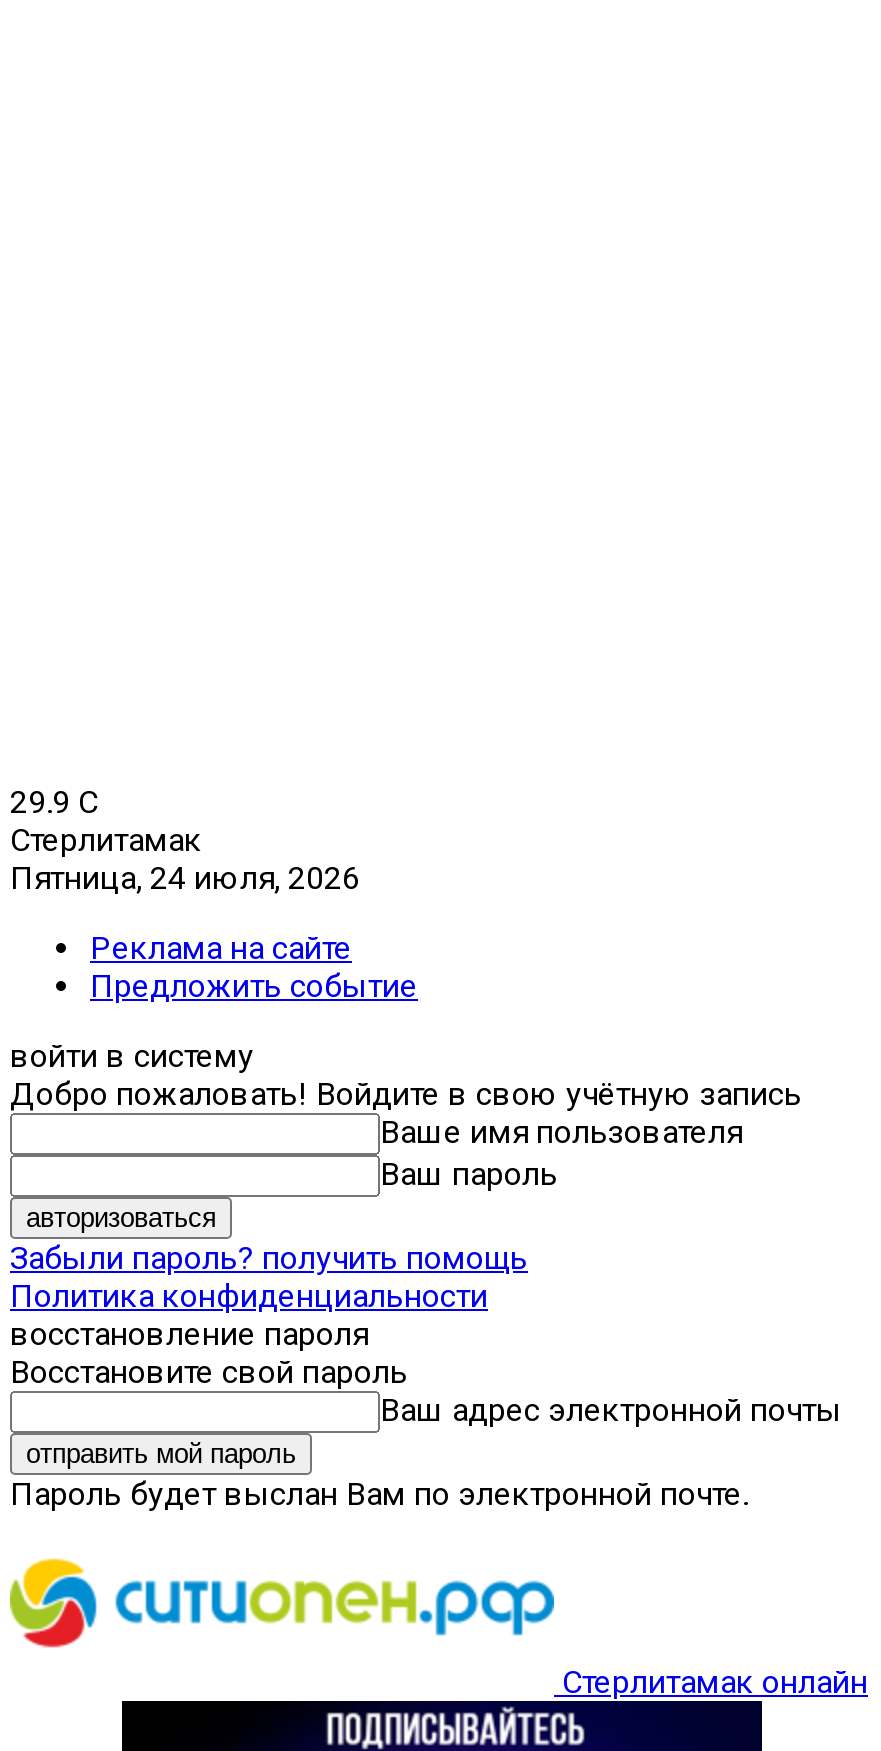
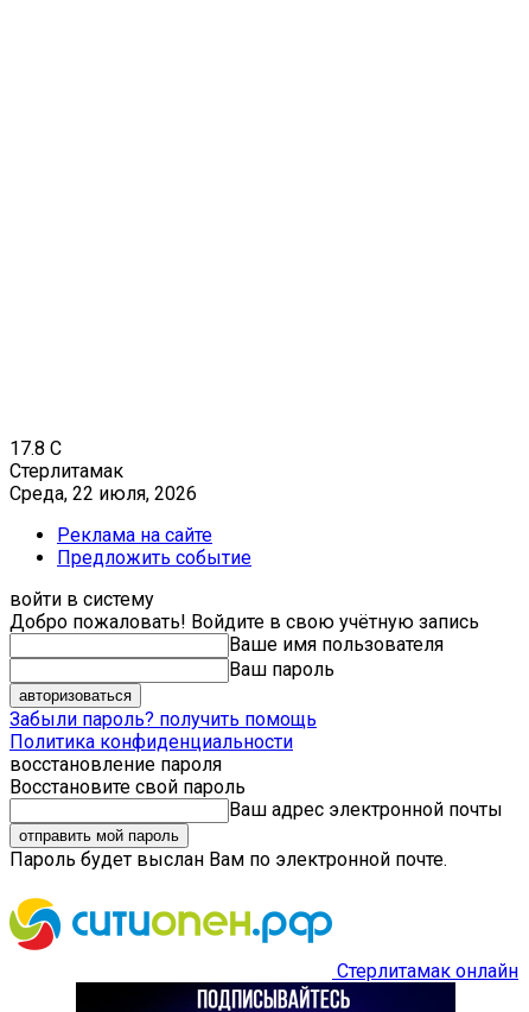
- 29.9 C
+ 17.8 C

- Пятница, 24 июля, 2026
+ Среда, 22 июля, 2026
